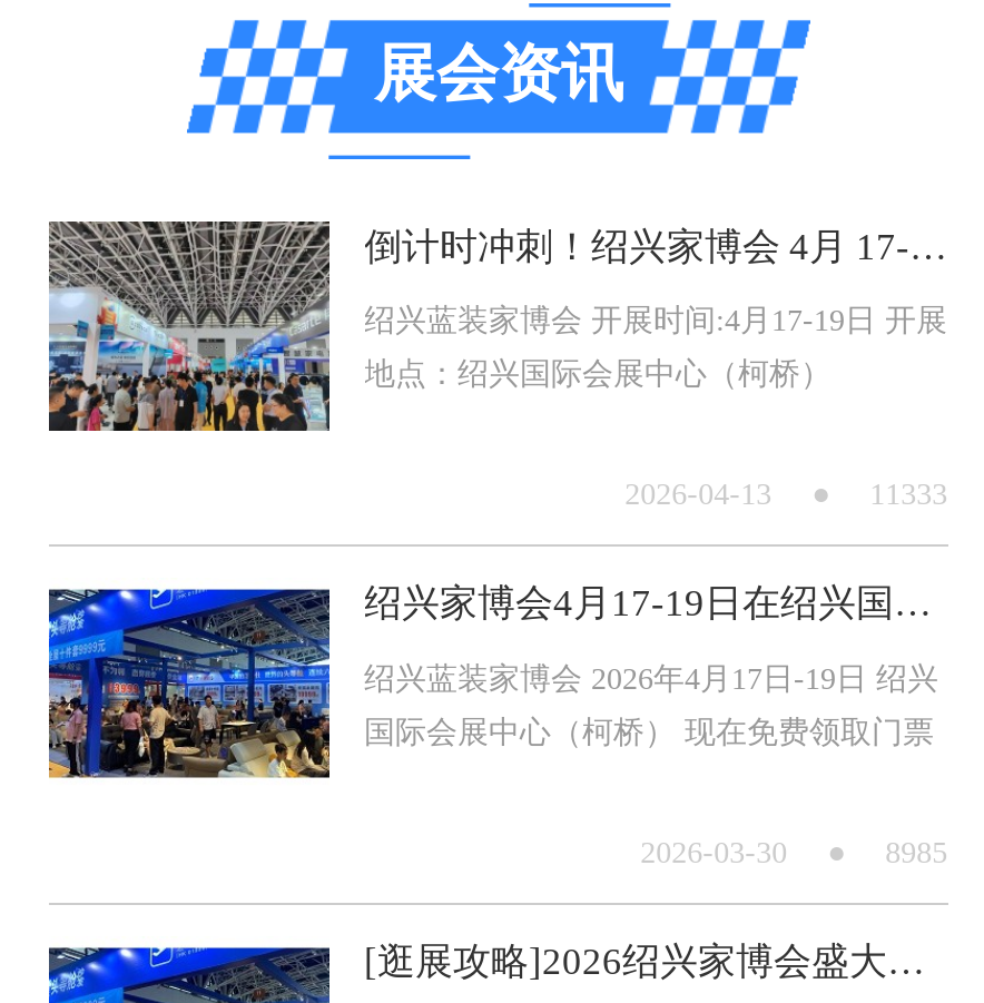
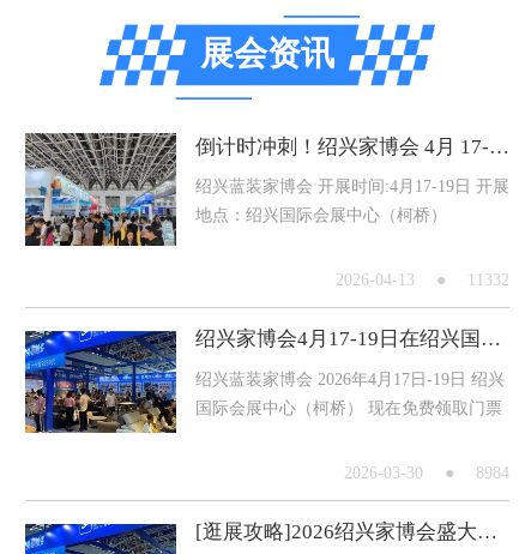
- 11333
+ 11332

- 8985
+ 8984
